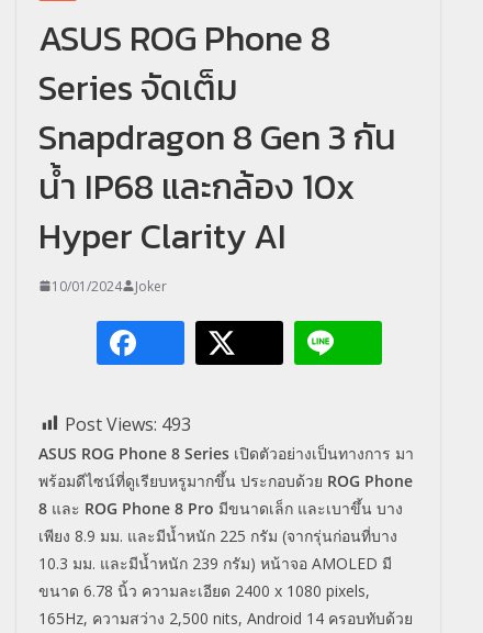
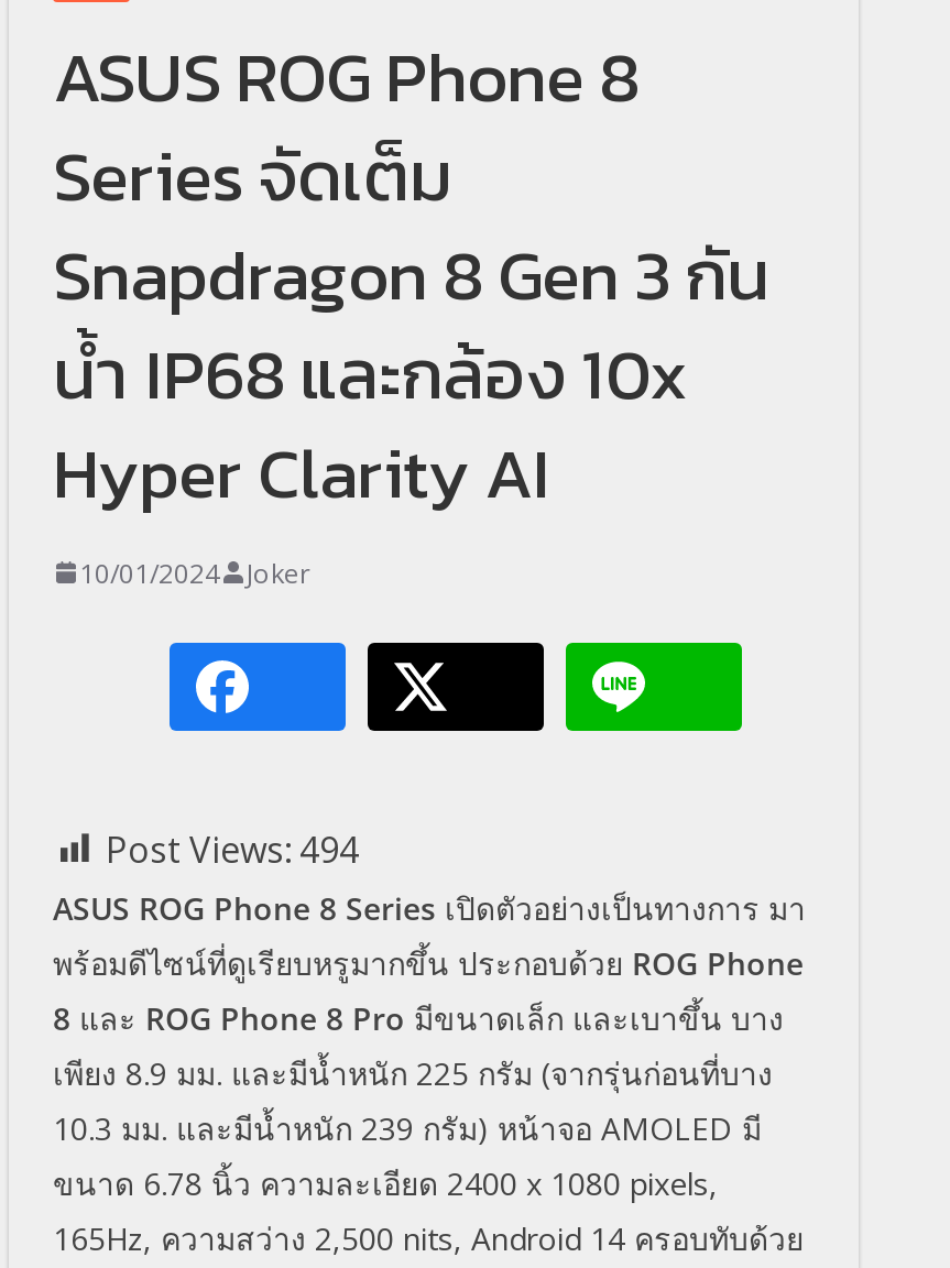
- Post Views: 493
+ Post Views: 494
